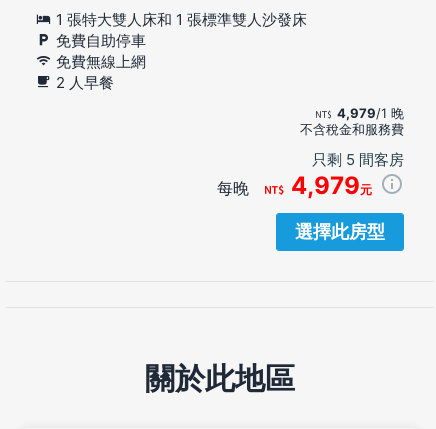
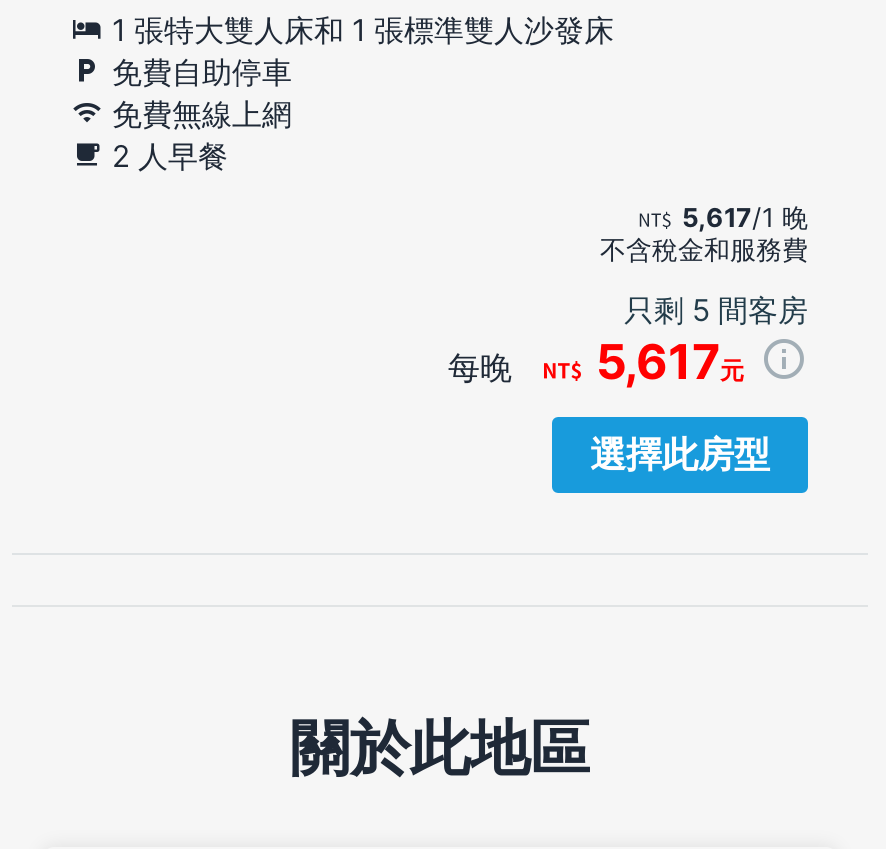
- 4,979/1 晚
+ 5,617/1 晚

- 4,979元
+ 5,617元
